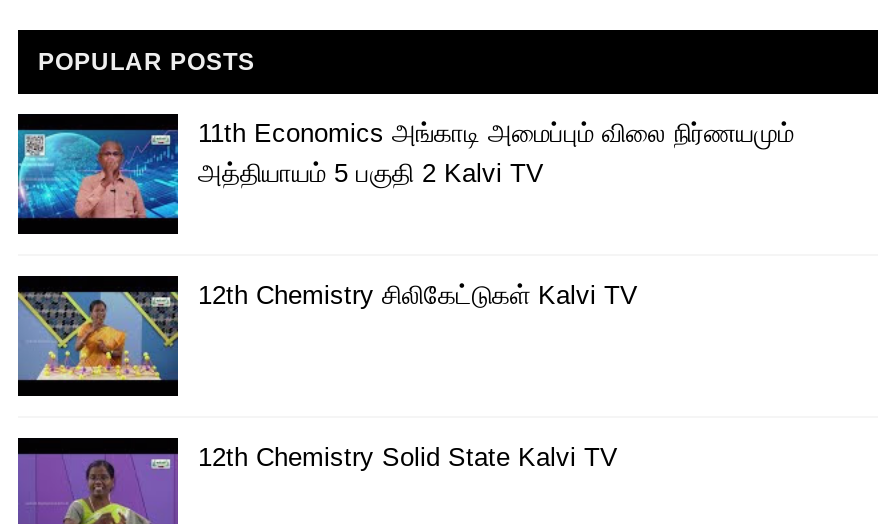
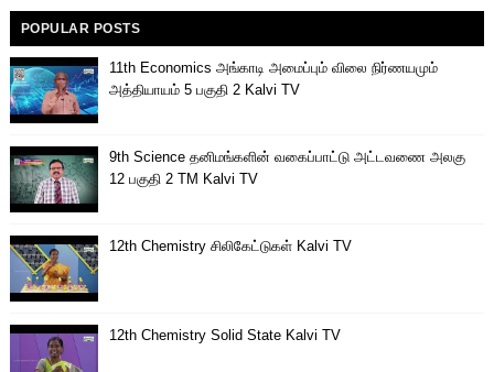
+ [image]
+ 9th Science தனிமங்களின் வகைப்பாட்டு அட்டவணை அலகு
+ 12 பகுதி 2 TM Kalvi TV
